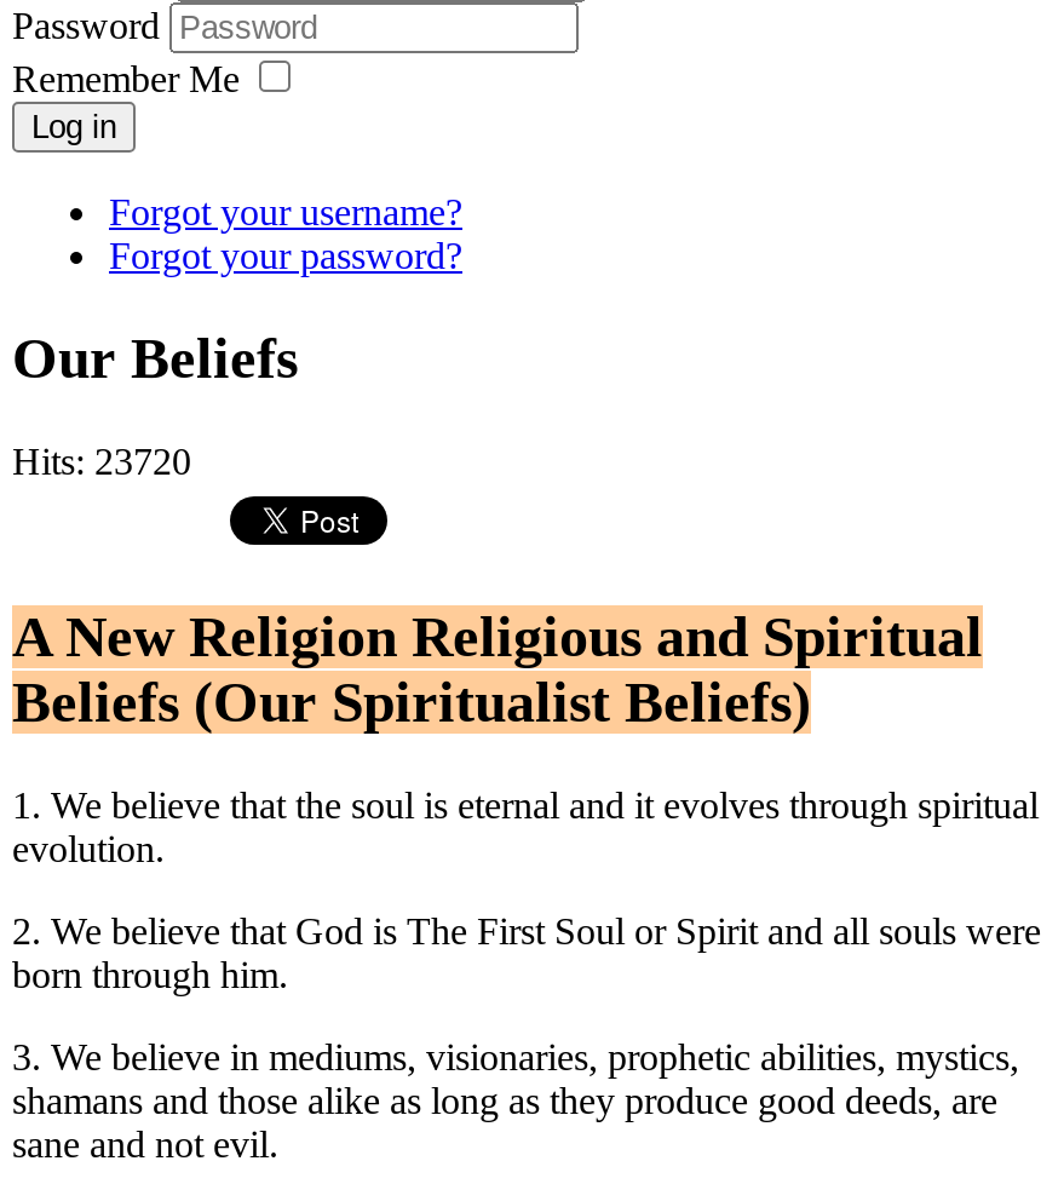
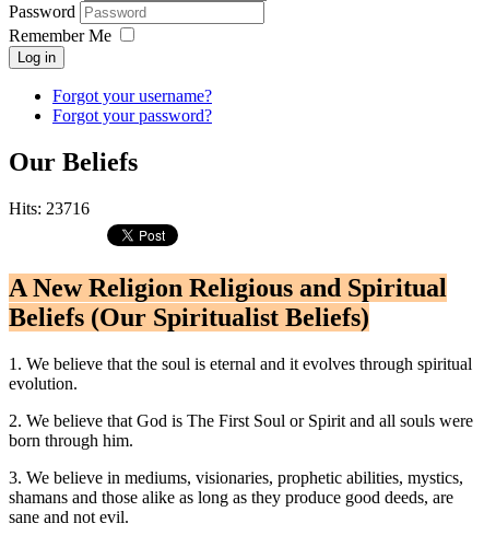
- Hits: 23720
+ Hits: 23716
